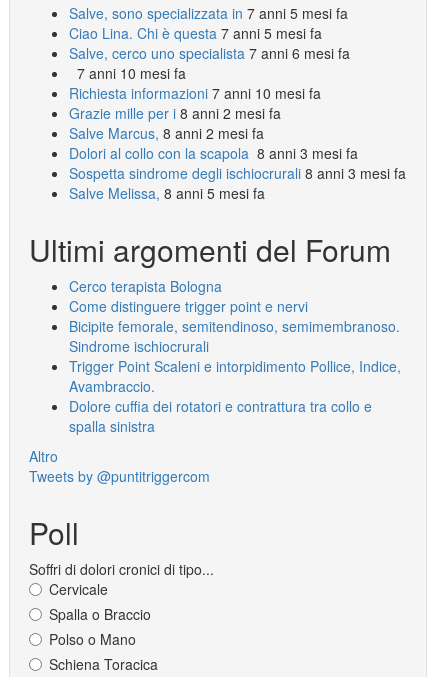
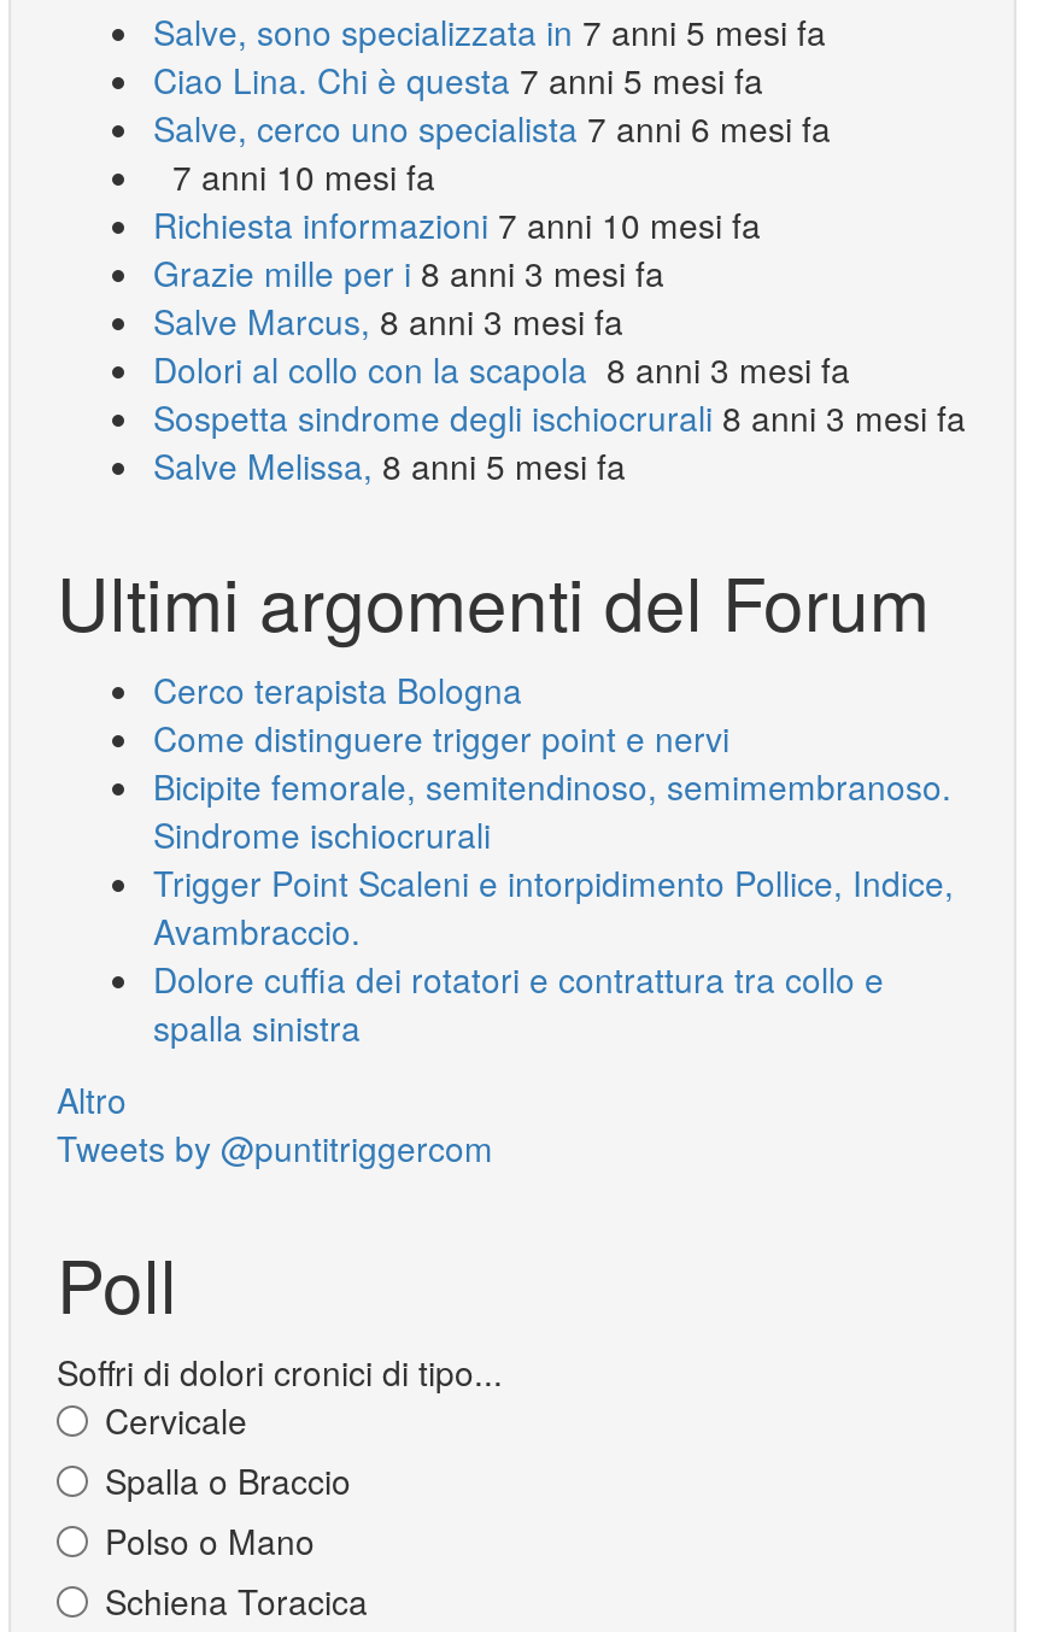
- Grazie mille per i 8 anni 2 mesi fa
+ Grazie mille per i 8 anni 3 mesi fa

- Salve Marcus, 8 anni 2 mesi fa
+ Salve Marcus, 8 anni 3 mesi fa
